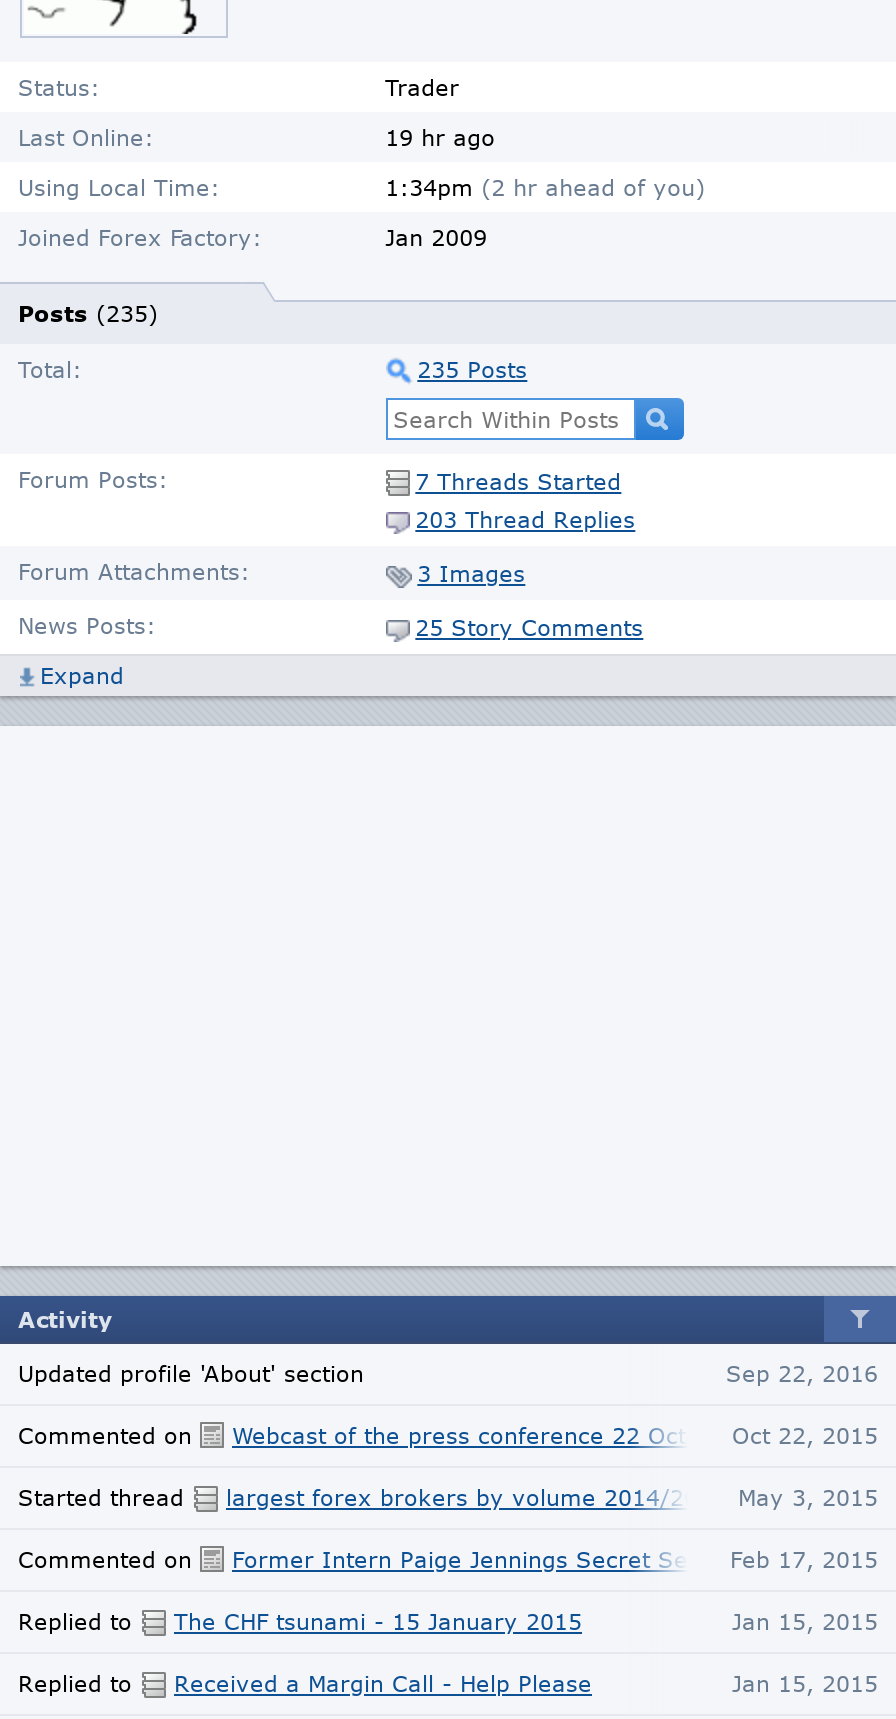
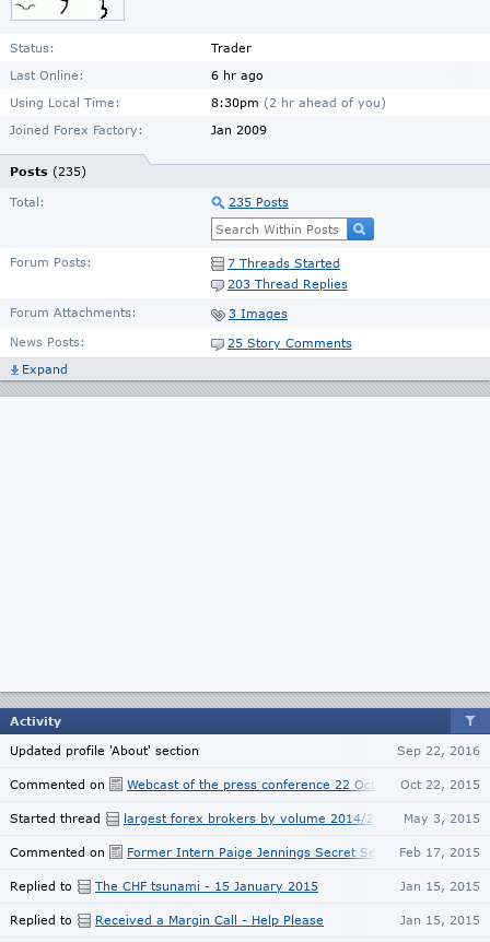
- 19 hr ago
+ 6 hr ago

- 1:34pm (2 hr ahead of you)
+ 8:30pm (2 hr ahead of you)
